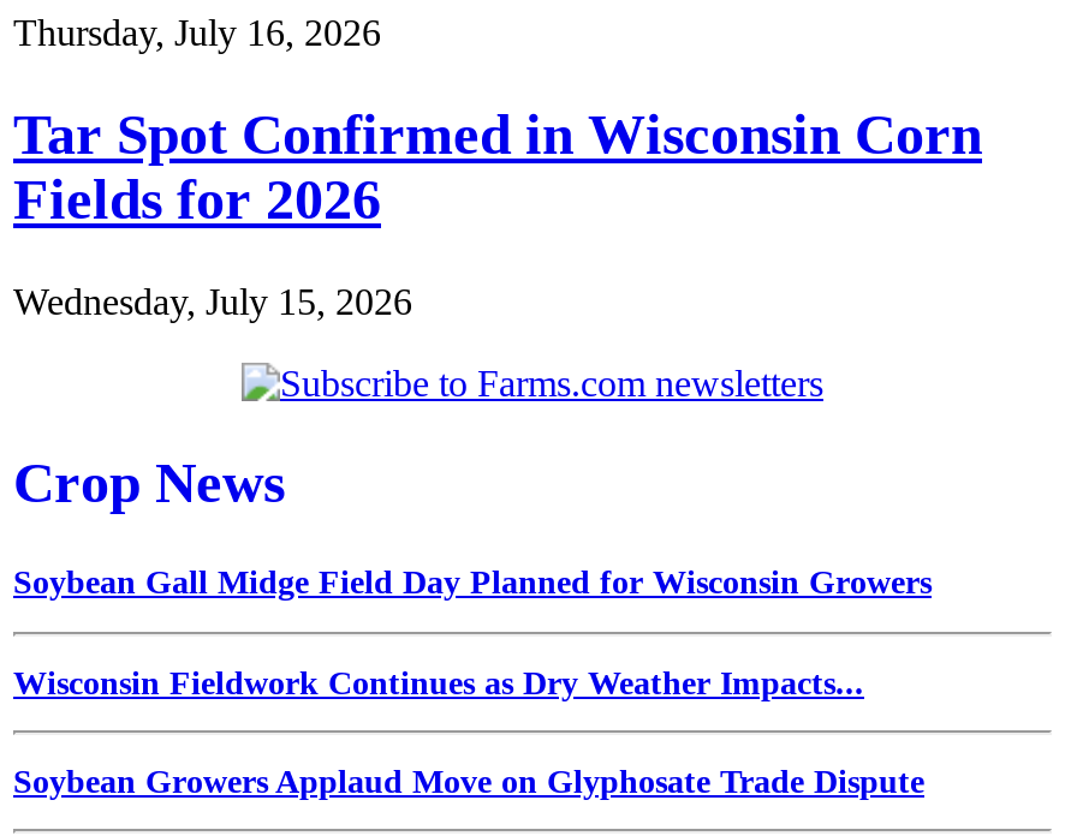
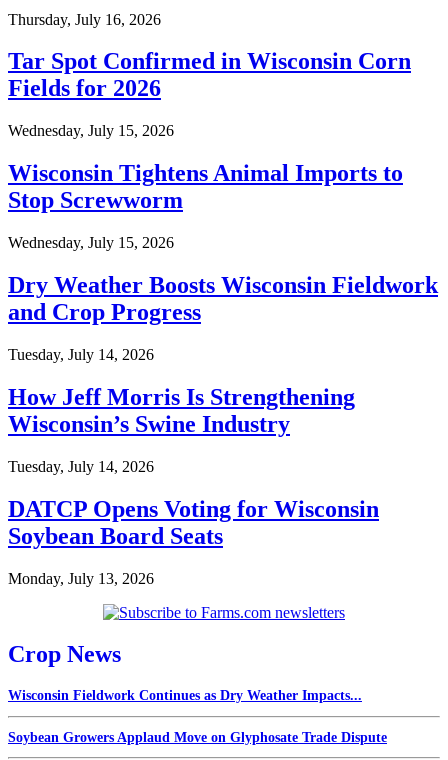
+ Wisconsin Tightens Animal Imports to
+ Stop Screwworm
+ Wednesday, July 15, 2026
+ Dry Weather Boosts Wisconsin Fieldwork
+ and Crop Progress
+ Tuesday, July 14, 2026
+ How Jeff Morris Is Strengthening
+ Wisconsin’s Swine Industry
+ Tuesday, July 14, 2026
+ DATCP Opens Voting for Wisconsin
+ Soybean Board Seats
+ Monday, July 13, 2026

moved down: Crop News

- Soybean Gall Midge Field Day Planned for Wisconsin Growers
